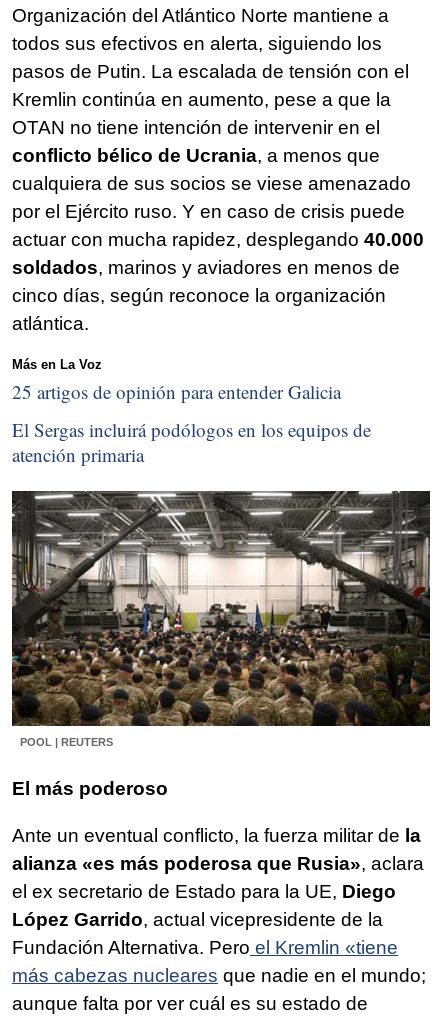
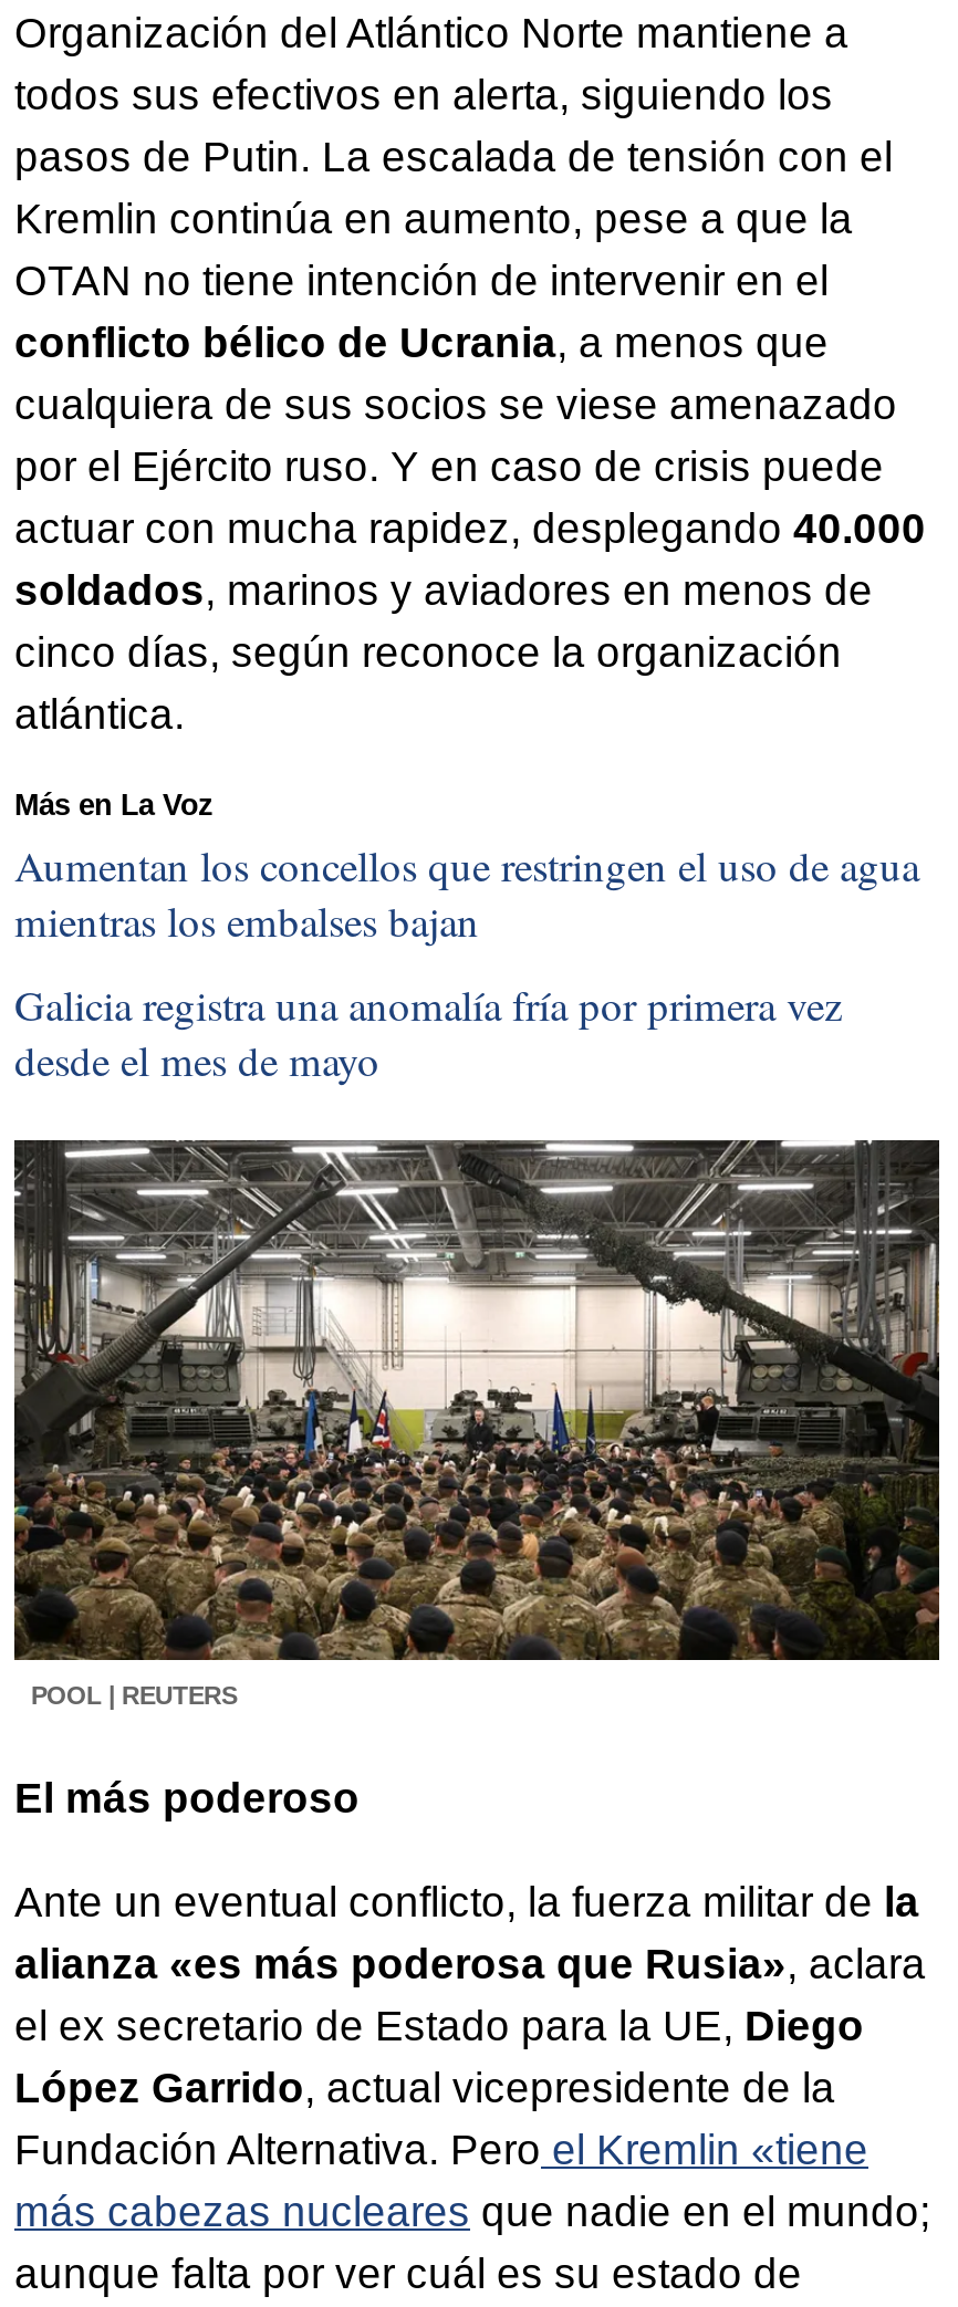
- 25 artigos de opinión para entender Galicia
+ Aumentan los concellos que restringen el uso de agua
+ mientras los embalses bajan

- El Sergas incluirá podólogos en los equipos de
- atención primaria
+ Galicia registra una anomalía fría por primera vez
+ desde el mes de mayo
